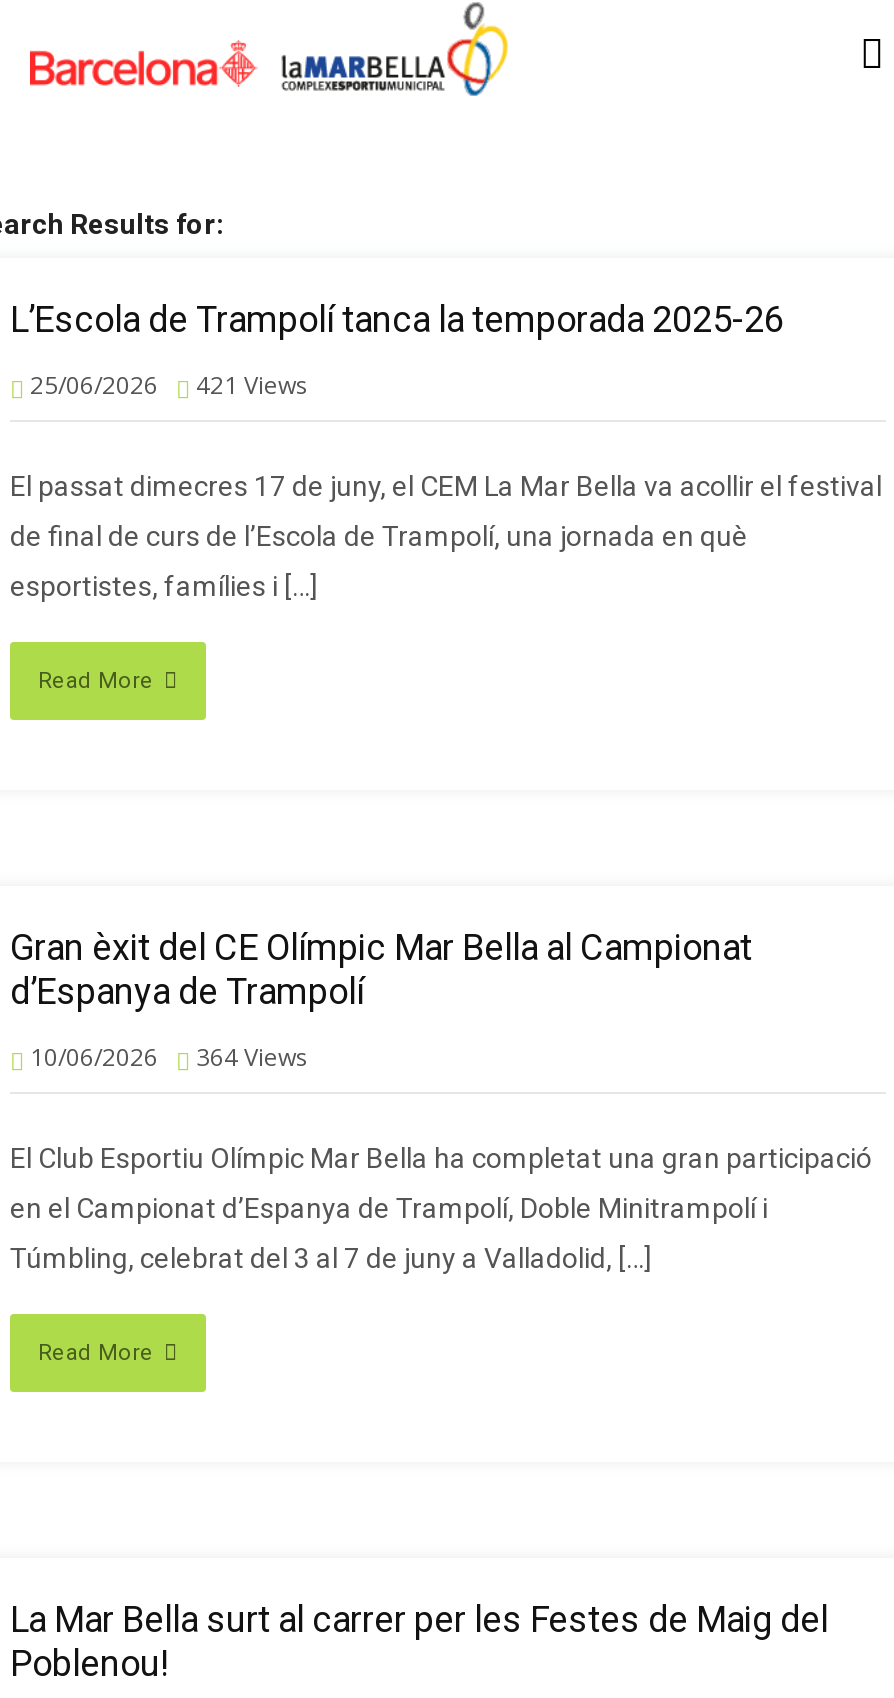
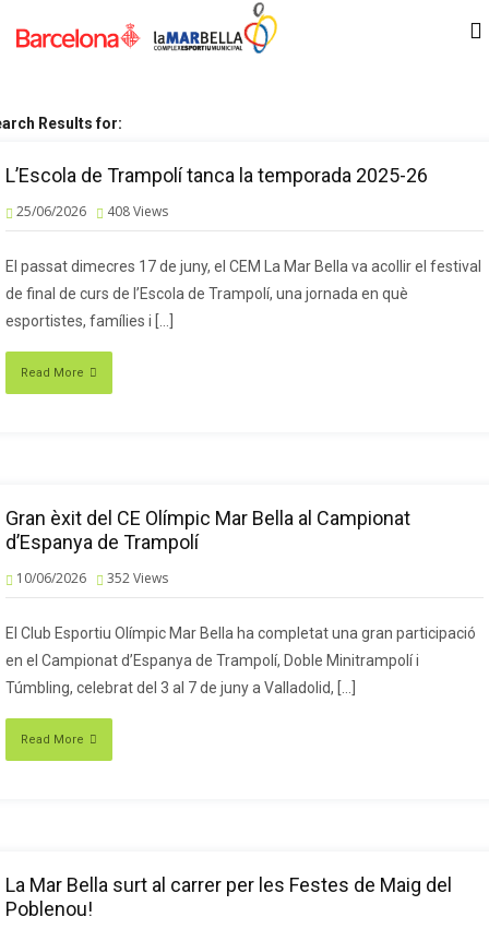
- 25/06/2026 421 Views
+ 25/06/2026 408 Views

- 10/06/2026 364 Views
+ 10/06/2026 352 Views
